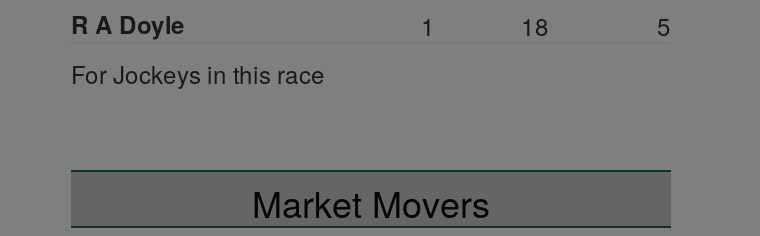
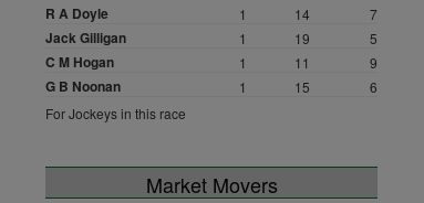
- 18
+ 14
+ 7
+ Jack Gilligan
+ 1
+ 19

+ C M Hogan
+ 1
+ 11
+ 9
+ G B Noonan
+ 1
+ 15
+ 6
